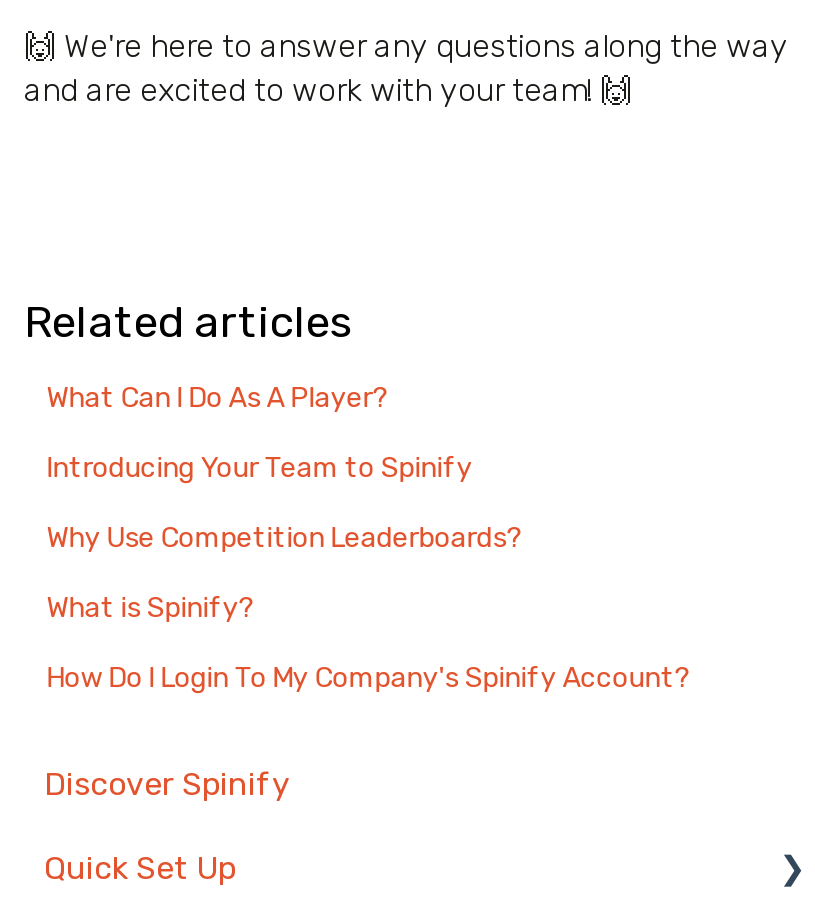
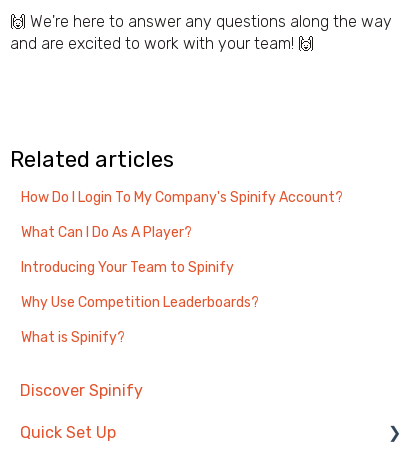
moved down: What Can I Do As A Player? | Introducing Your Team to Spinify | Why Use Competition Leaderboards? | What is Spinify?

moved up: How Do I Login To My Company's Spinify Account?
